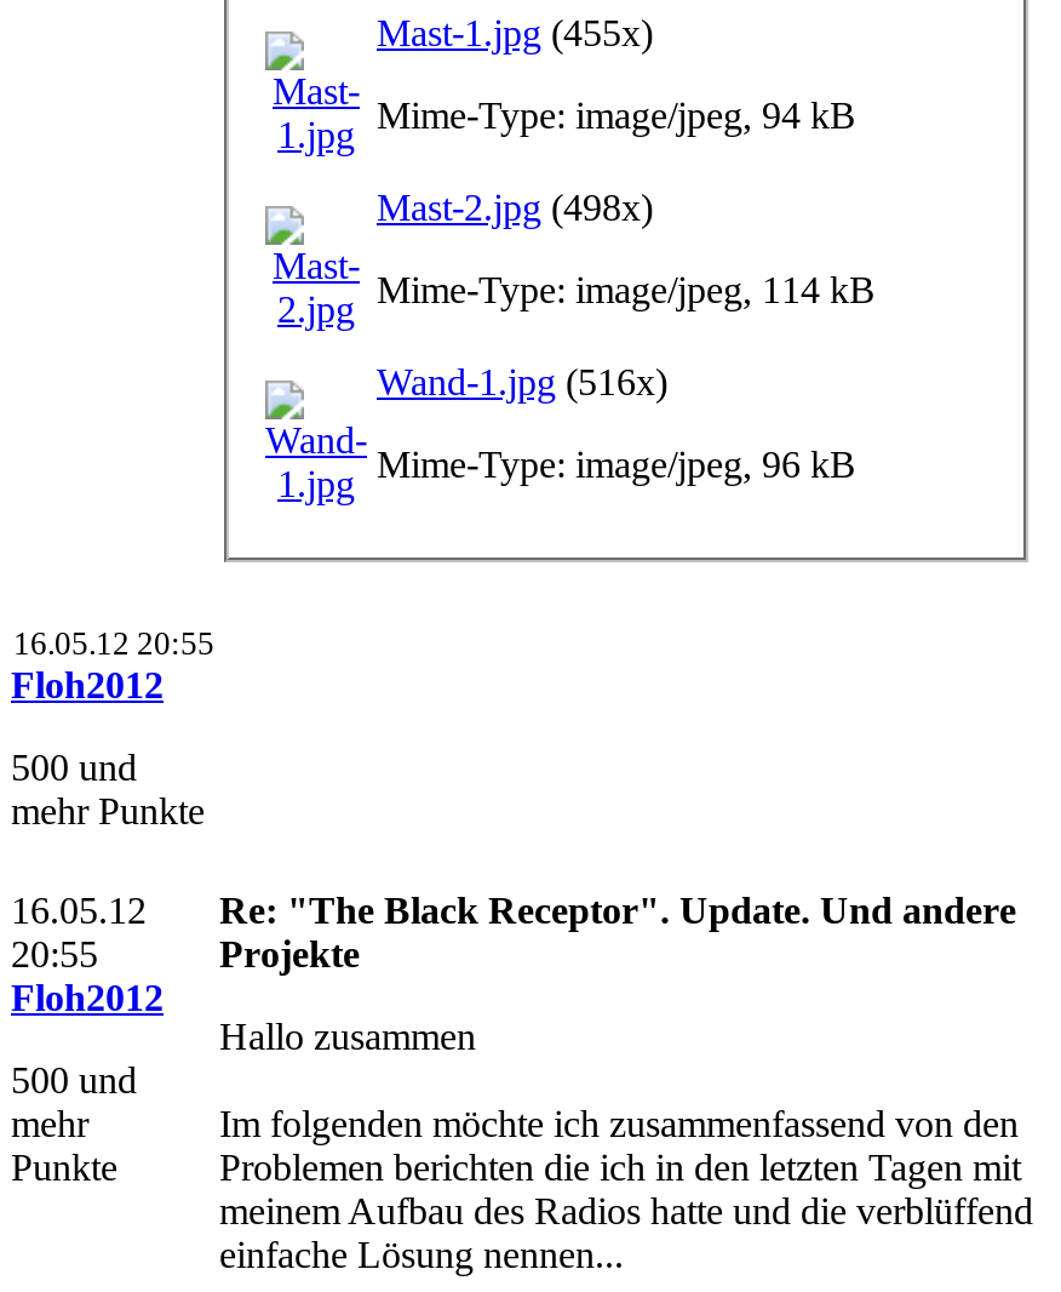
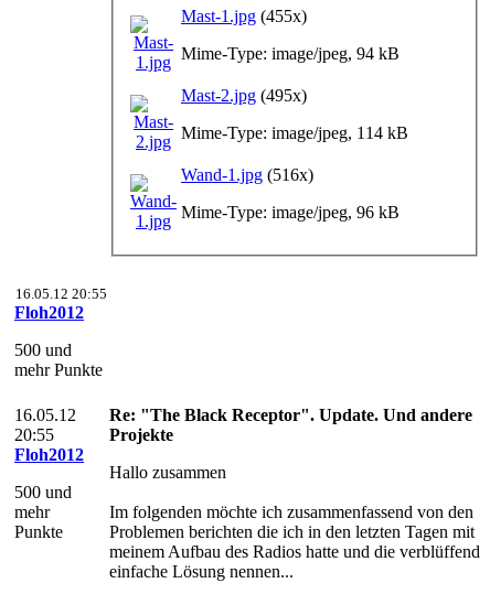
- Mast-2.jpg (498x)
+ Mast-2.jpg (495x)
